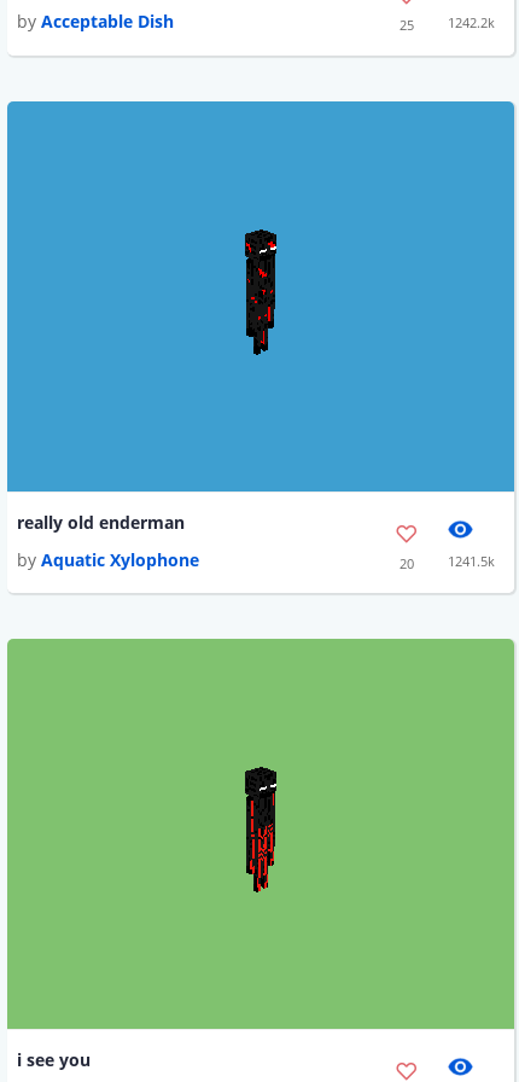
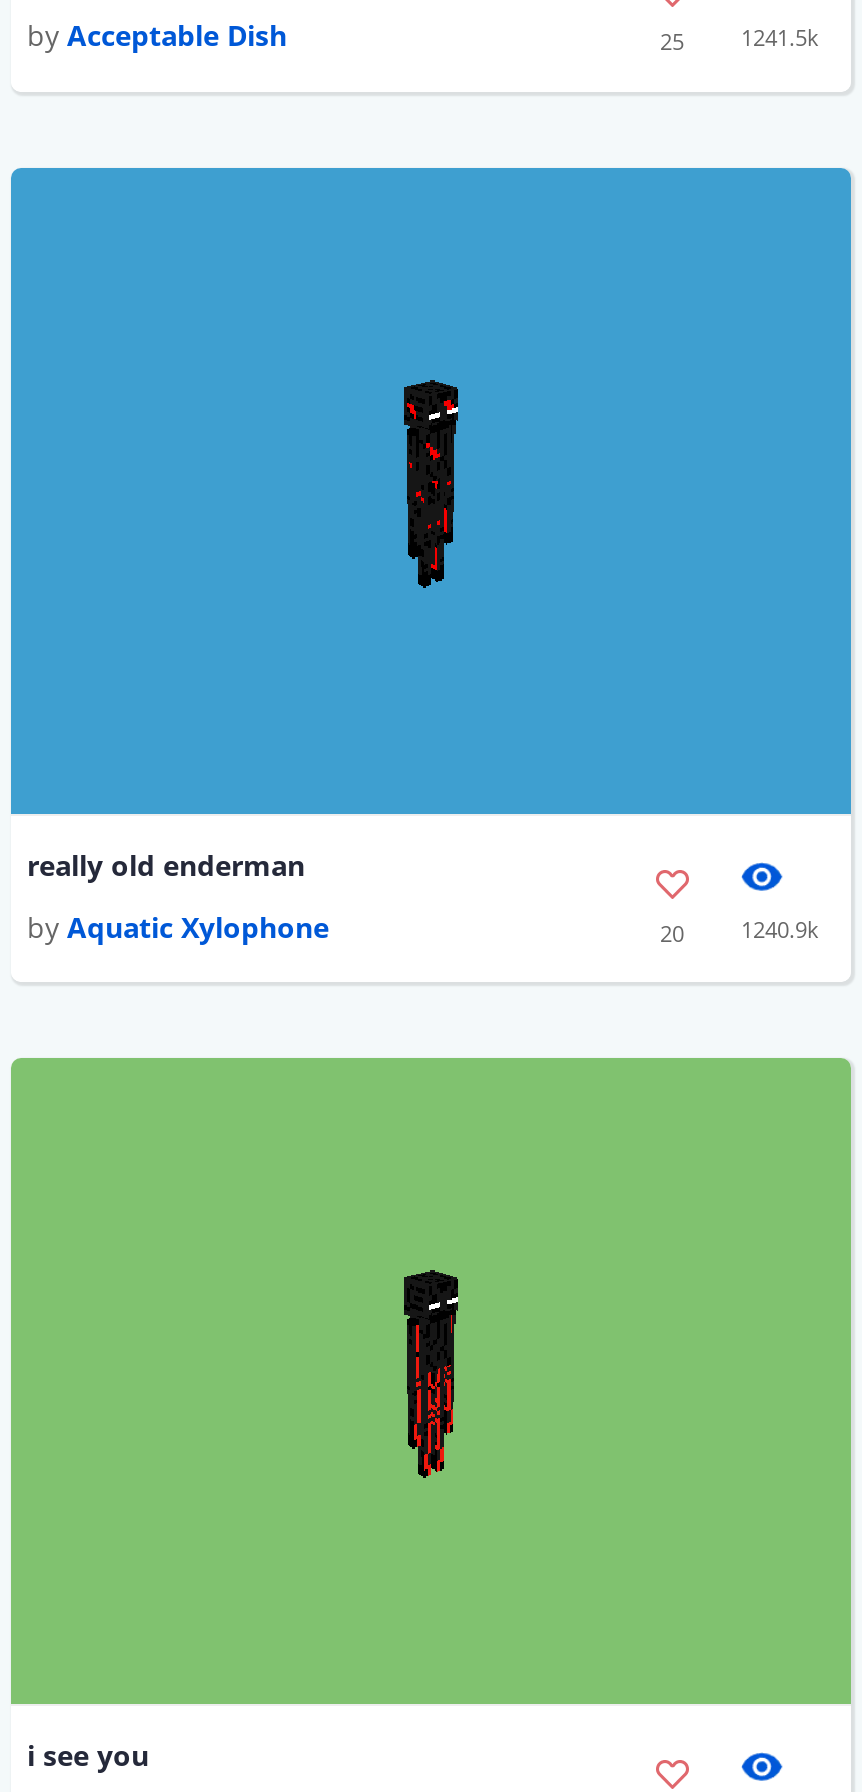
- 25 1242.2k
+ 25 1241.5k

- 20 1241.5k
+ 20 1240.9k
